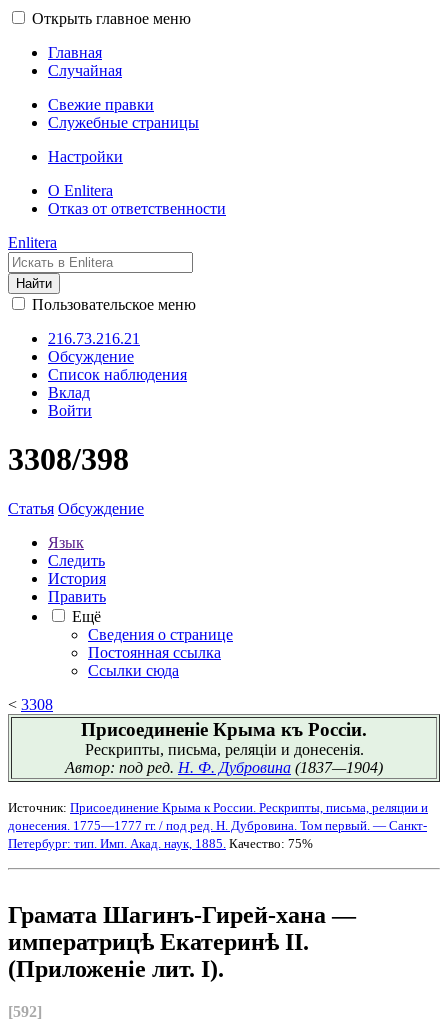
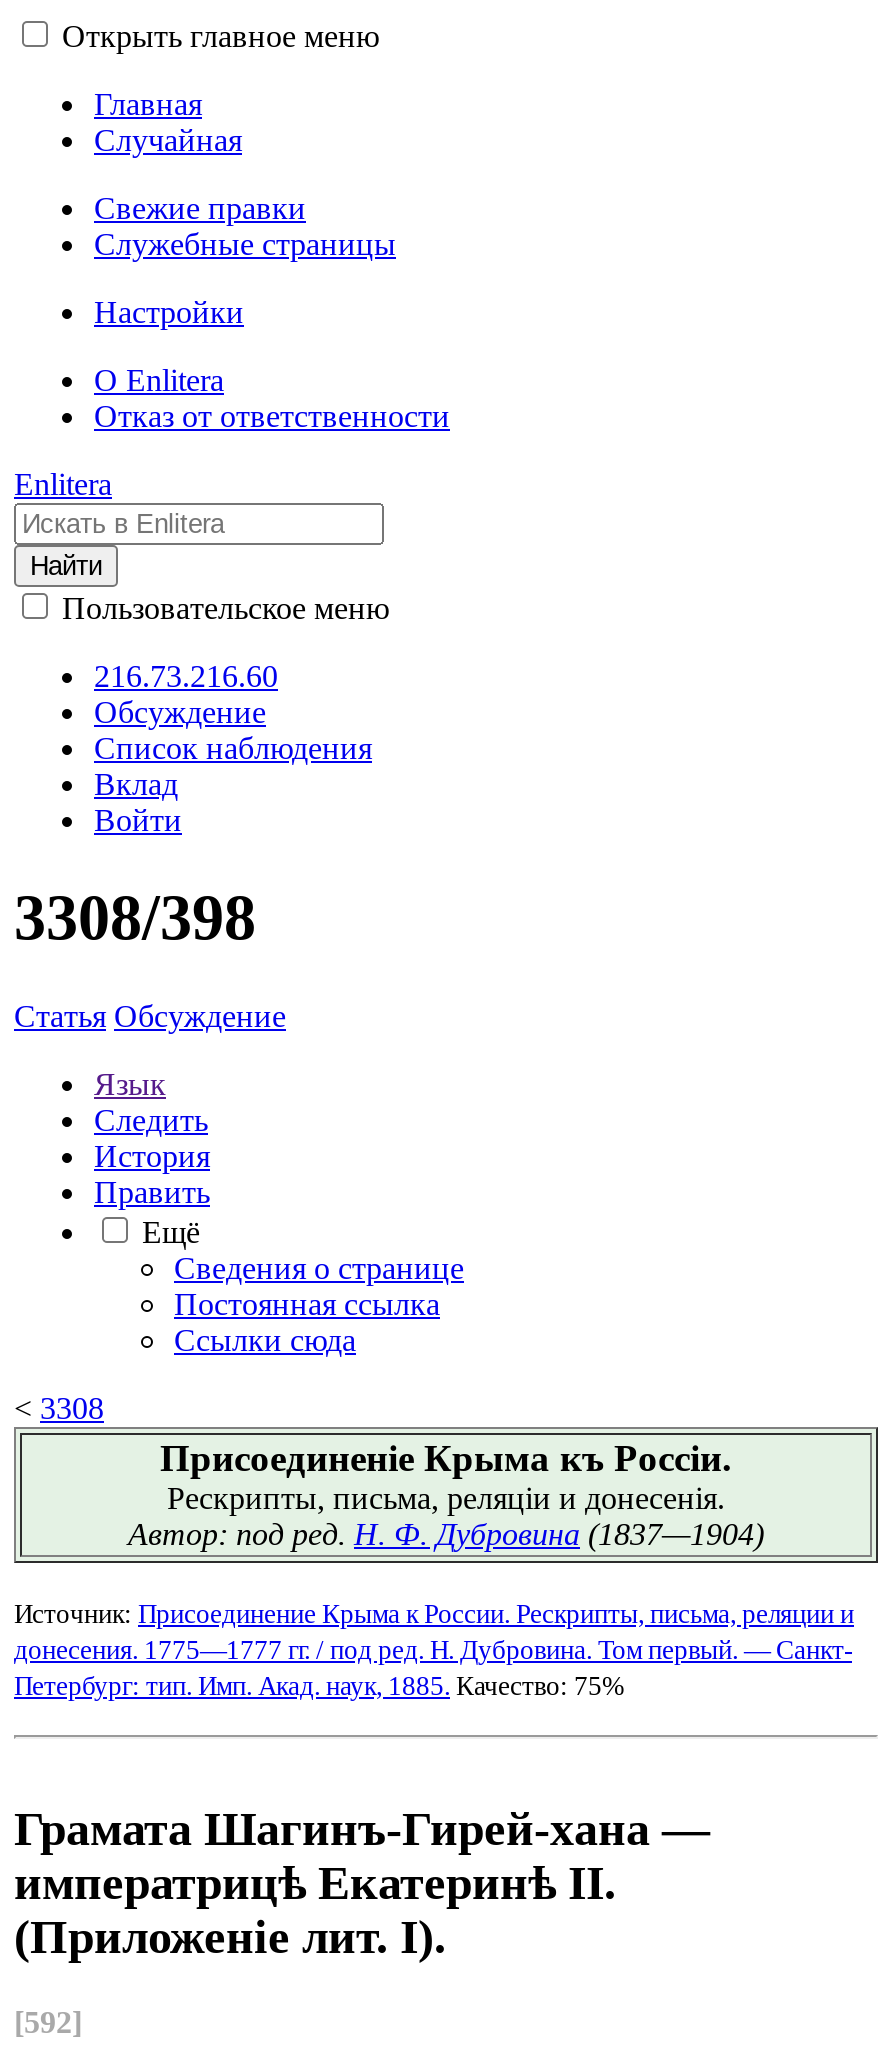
- 216.73.216.21
+ 216.73.216.60
